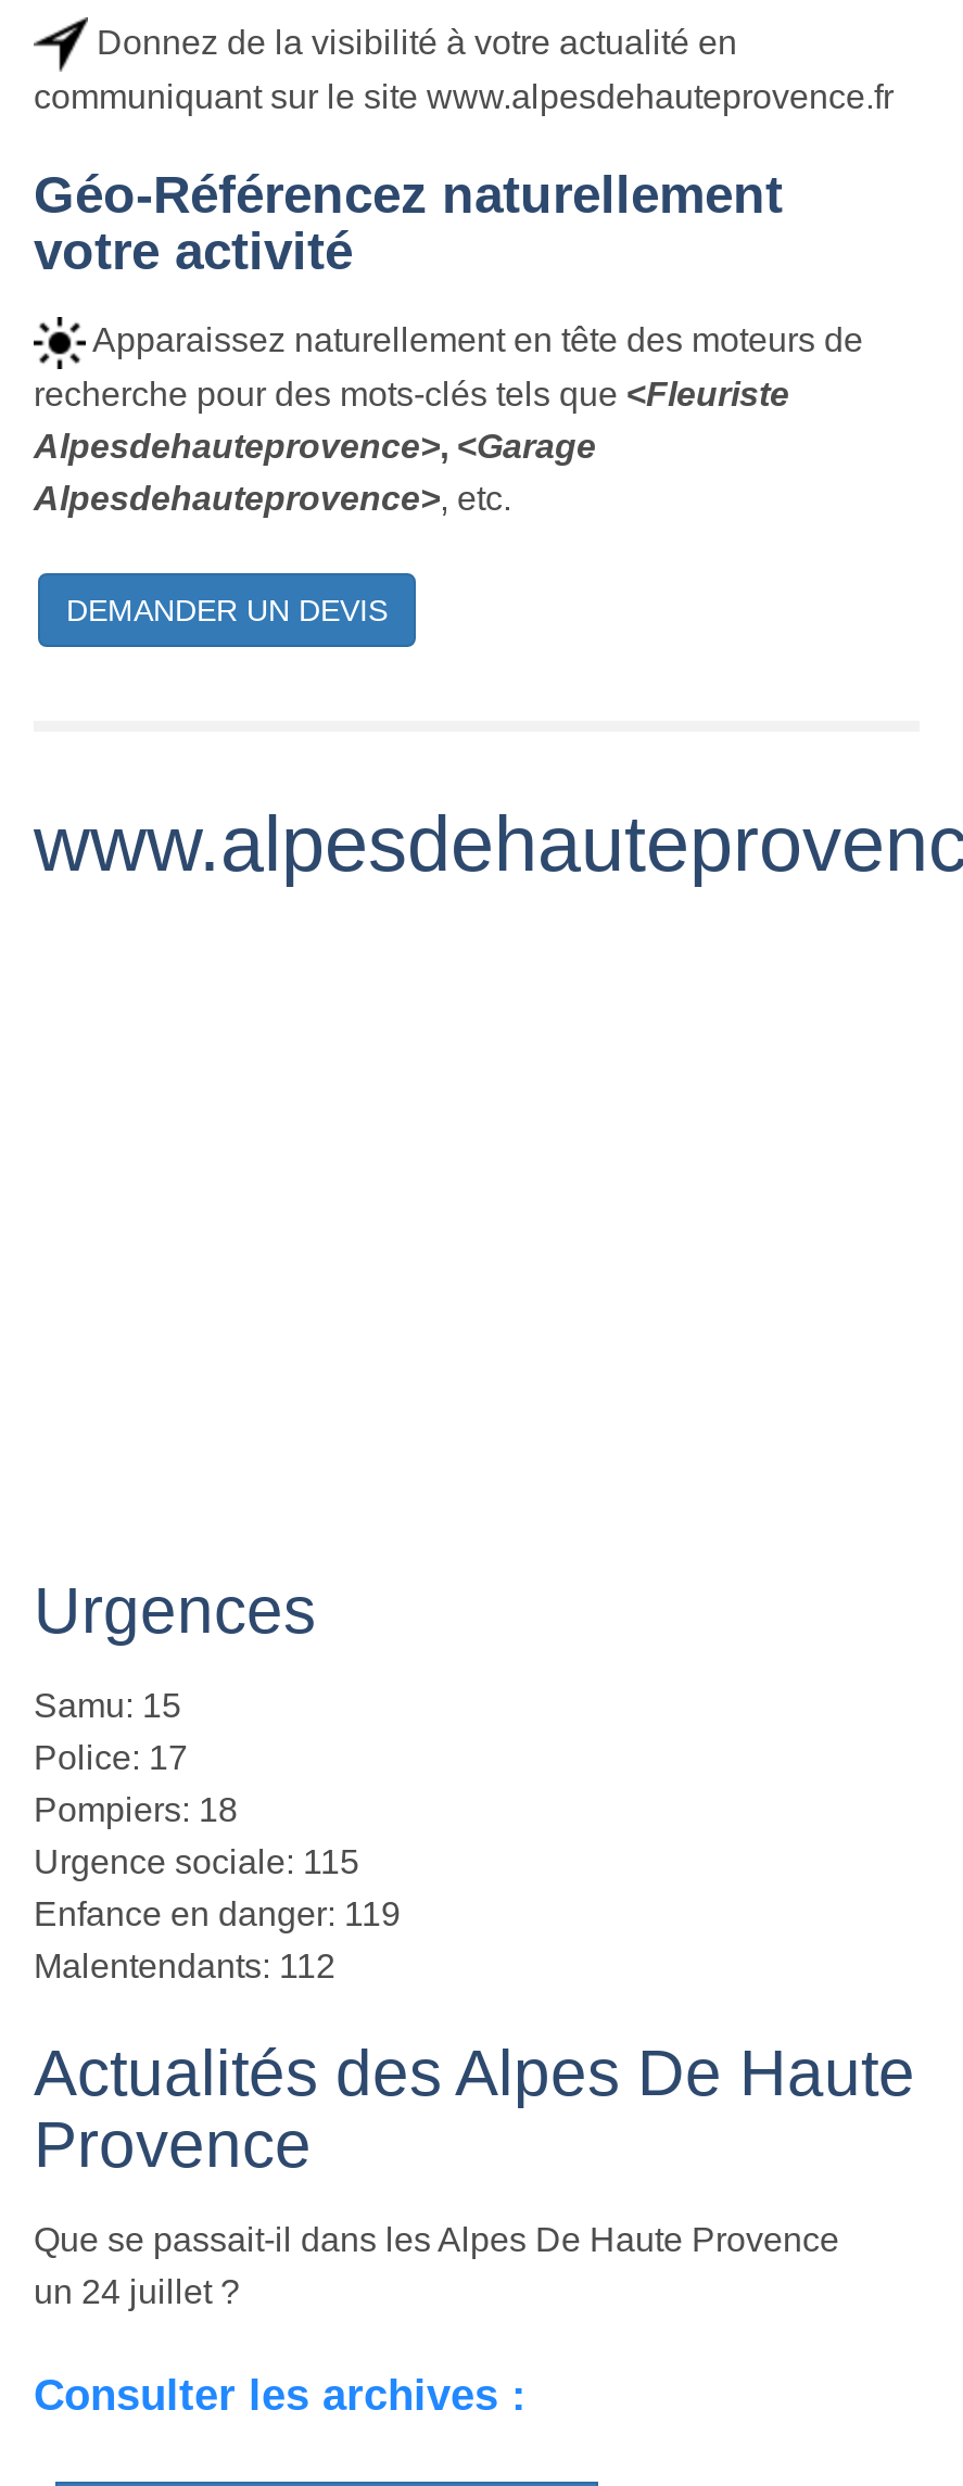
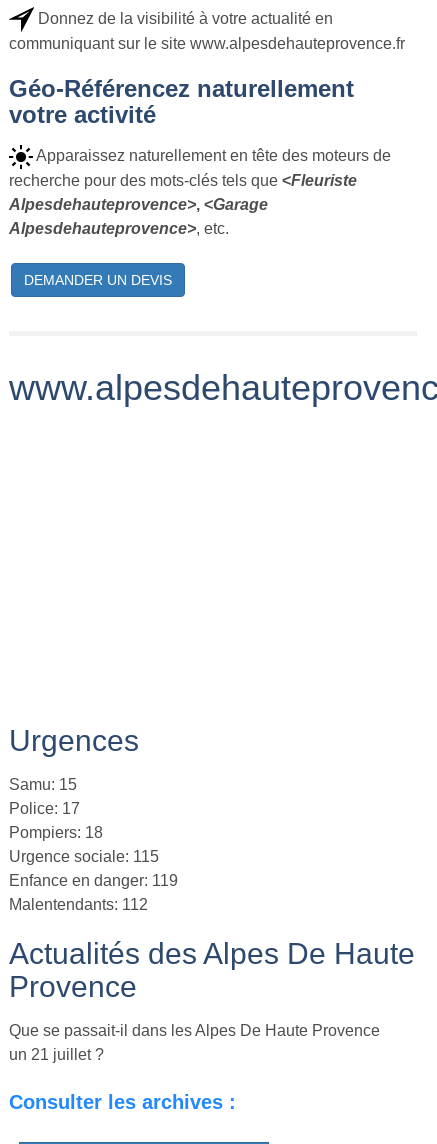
- un 24 juillet ?
+ un 21 juillet ?
